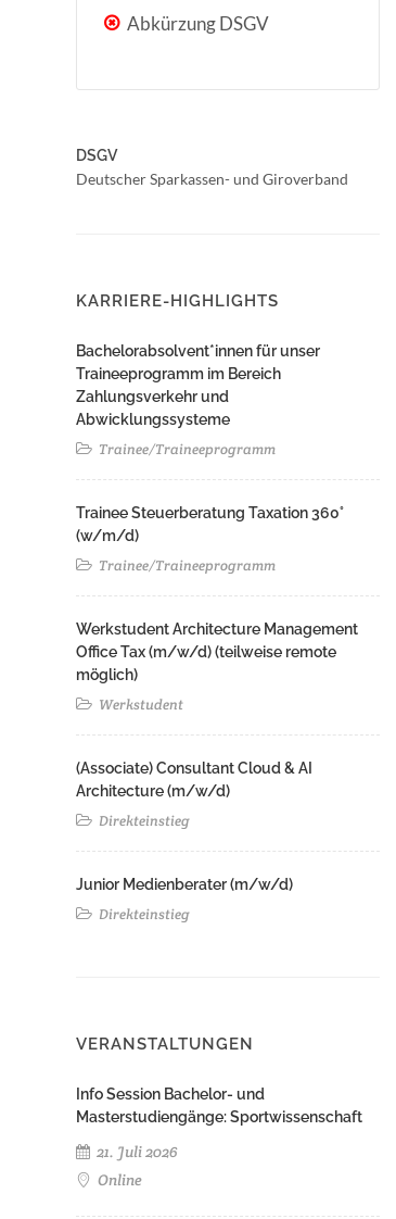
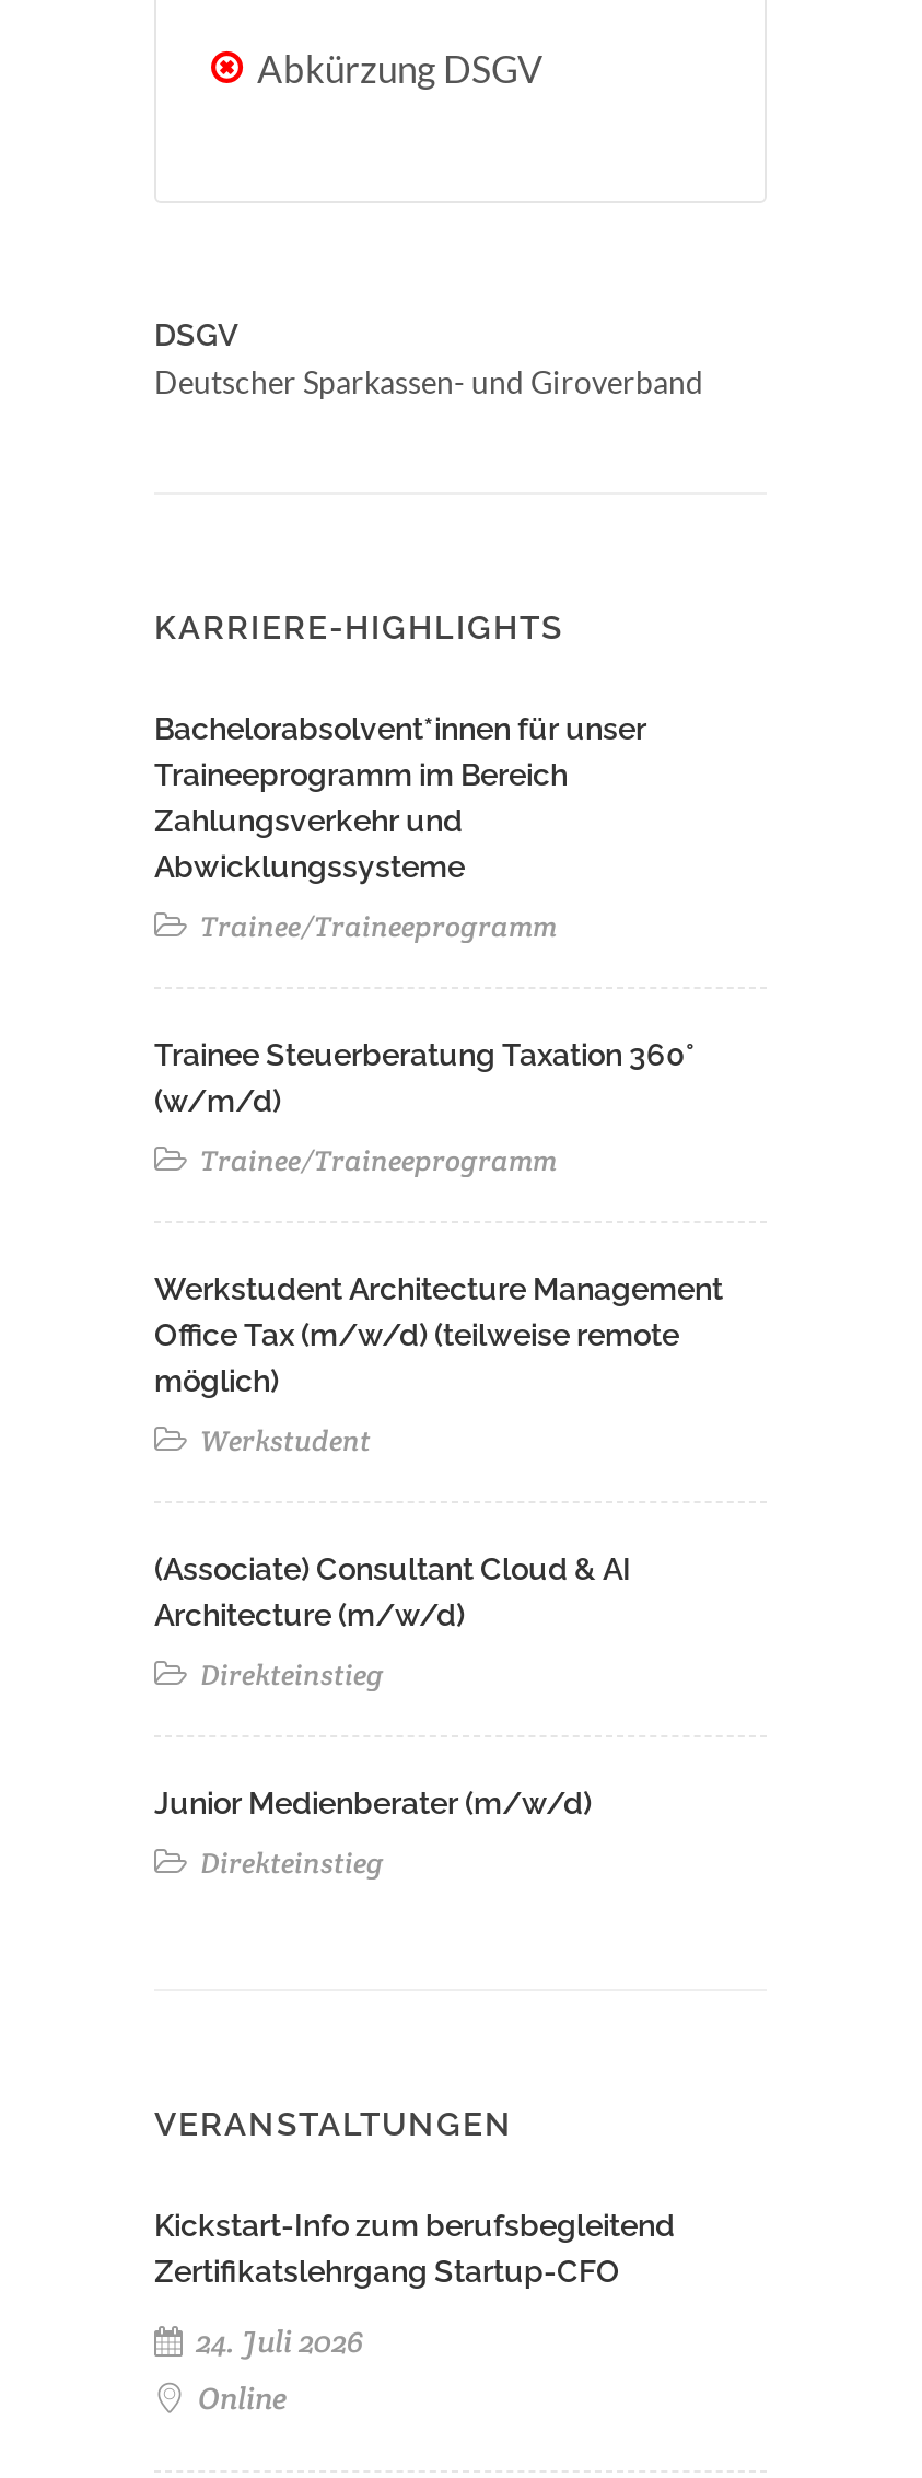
- Info Session Bachelor- und
- Masterstudiengänge: Sportwissenschaft
+ Kickstart-Info zum berufsbegleitend
+ Zertifikatslehrgang Startup-CFO

- 21. Juli 2026
+ 24. Juli 2026
